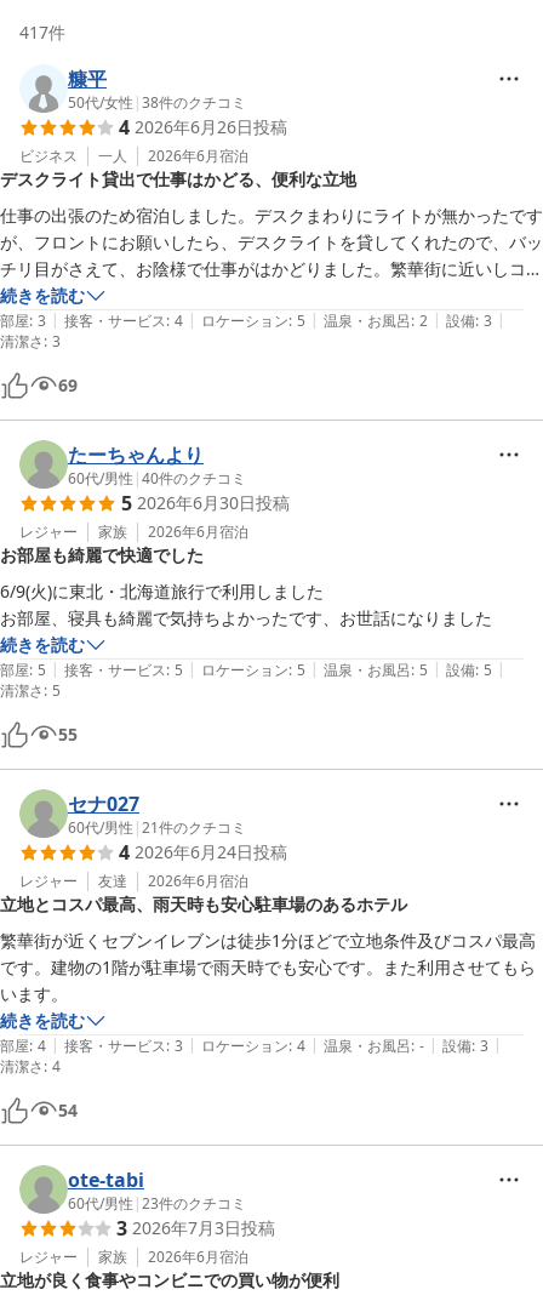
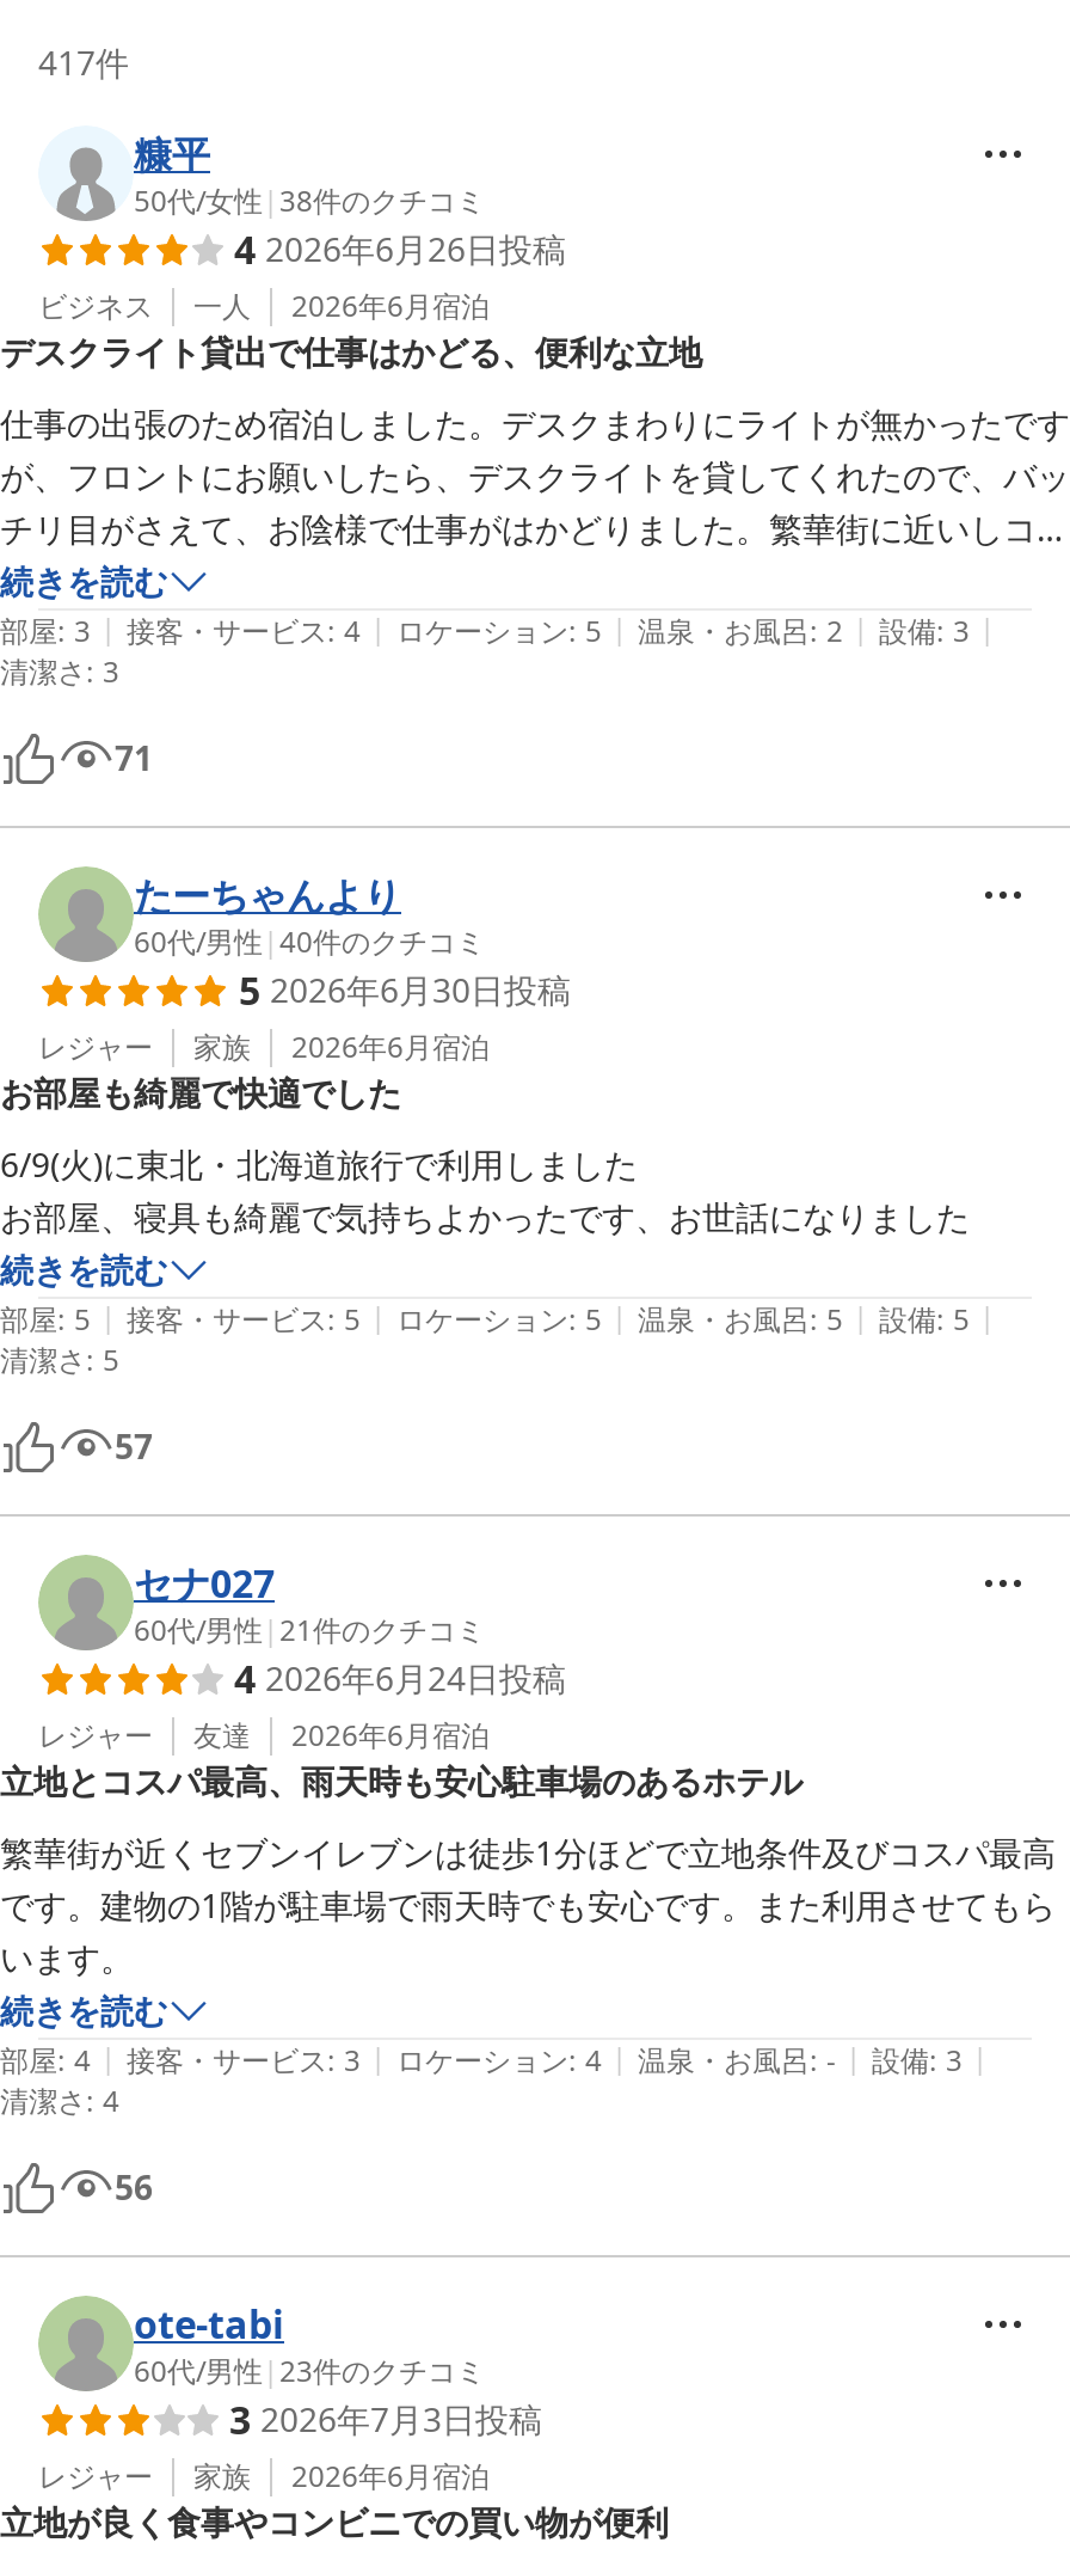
- 69
+ 71

- 55
+ 57

- 54
+ 56
